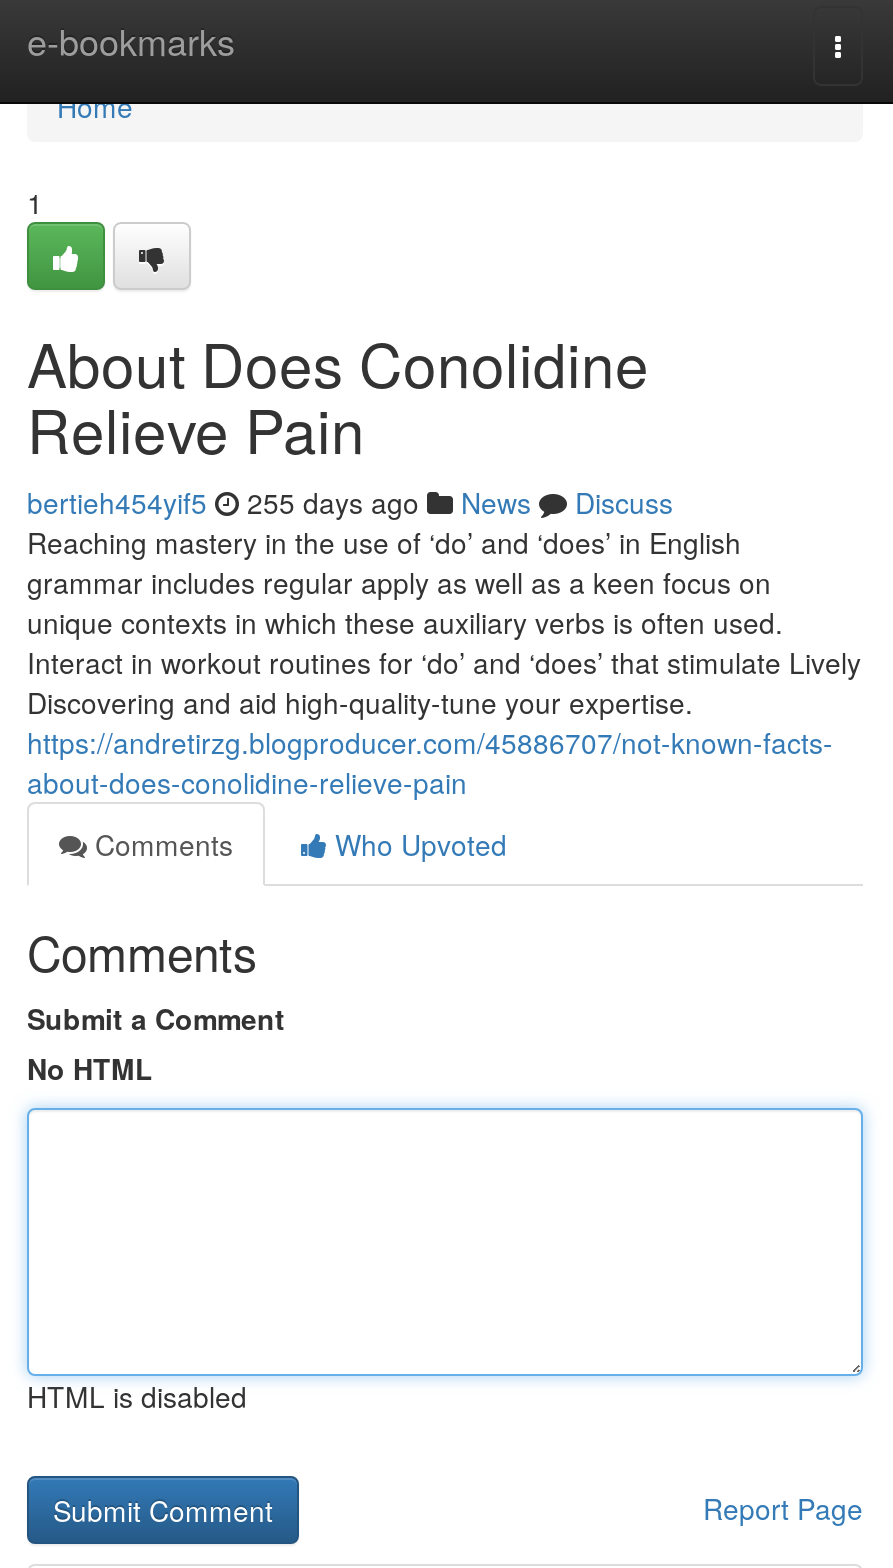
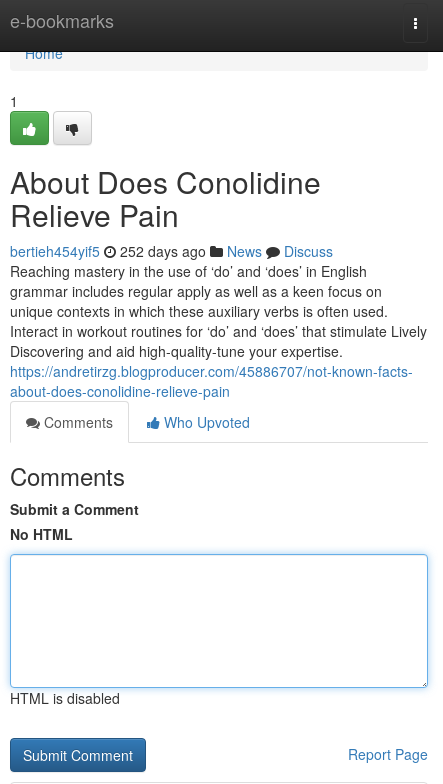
- bertieh454yif5 255 days ago News Discuss
+ bertieh454yif5 252 days ago News Discuss
